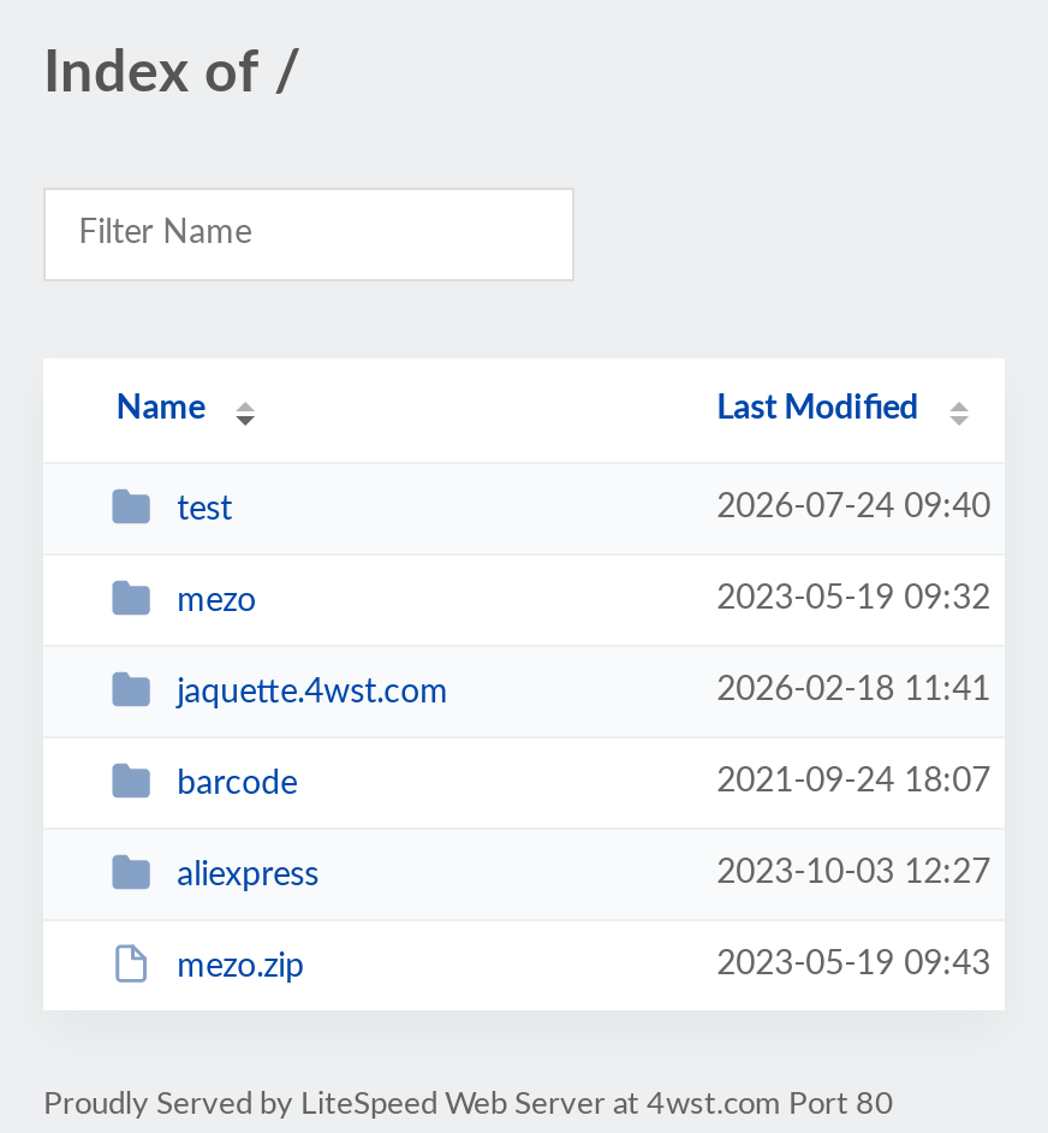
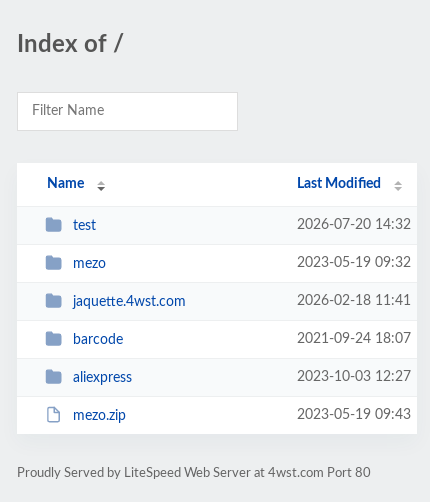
- 2026-07-24 09:40
+ 2026-07-20 14:32
